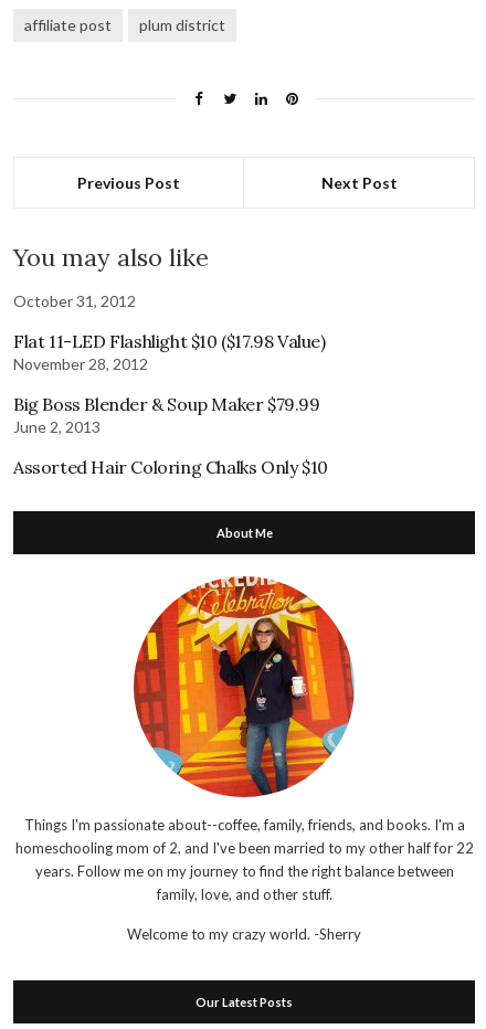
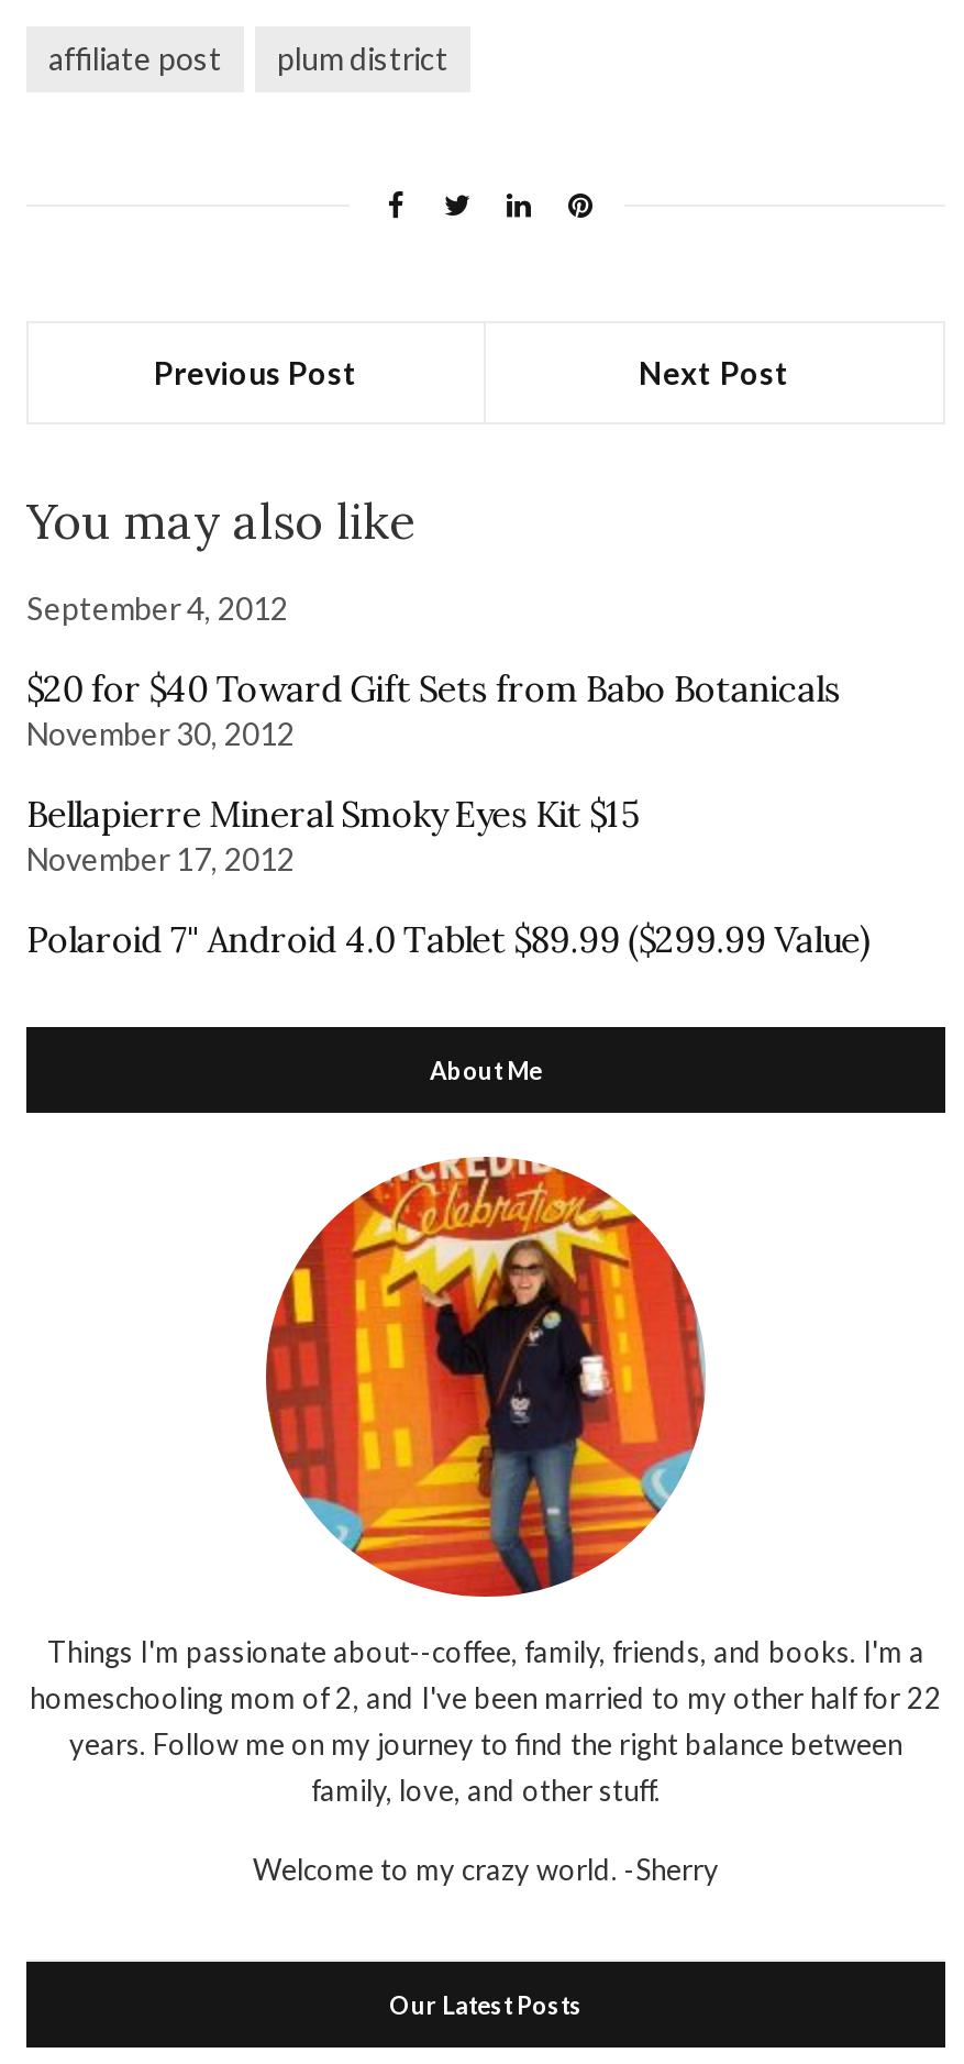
- October 31, 2012
+ September 4, 2012

- Flat 11-LED Flashlight $10 ($17.98 Value)
- November 28, 2012
+ $20 for $40 Toward Gift Sets from Babo Botanicals
+ November 30, 2012

- Big Boss Blender & Soup Maker $79.99
- June 2, 2013
+ Bellapierre Mineral Smoky Eyes Kit $15
+ November 17, 2012

- Assorted Hair Coloring Chalks Only $10
+ Polaroid 7" Android 4.0 Tablet $89.99 ($299.99 Value)
